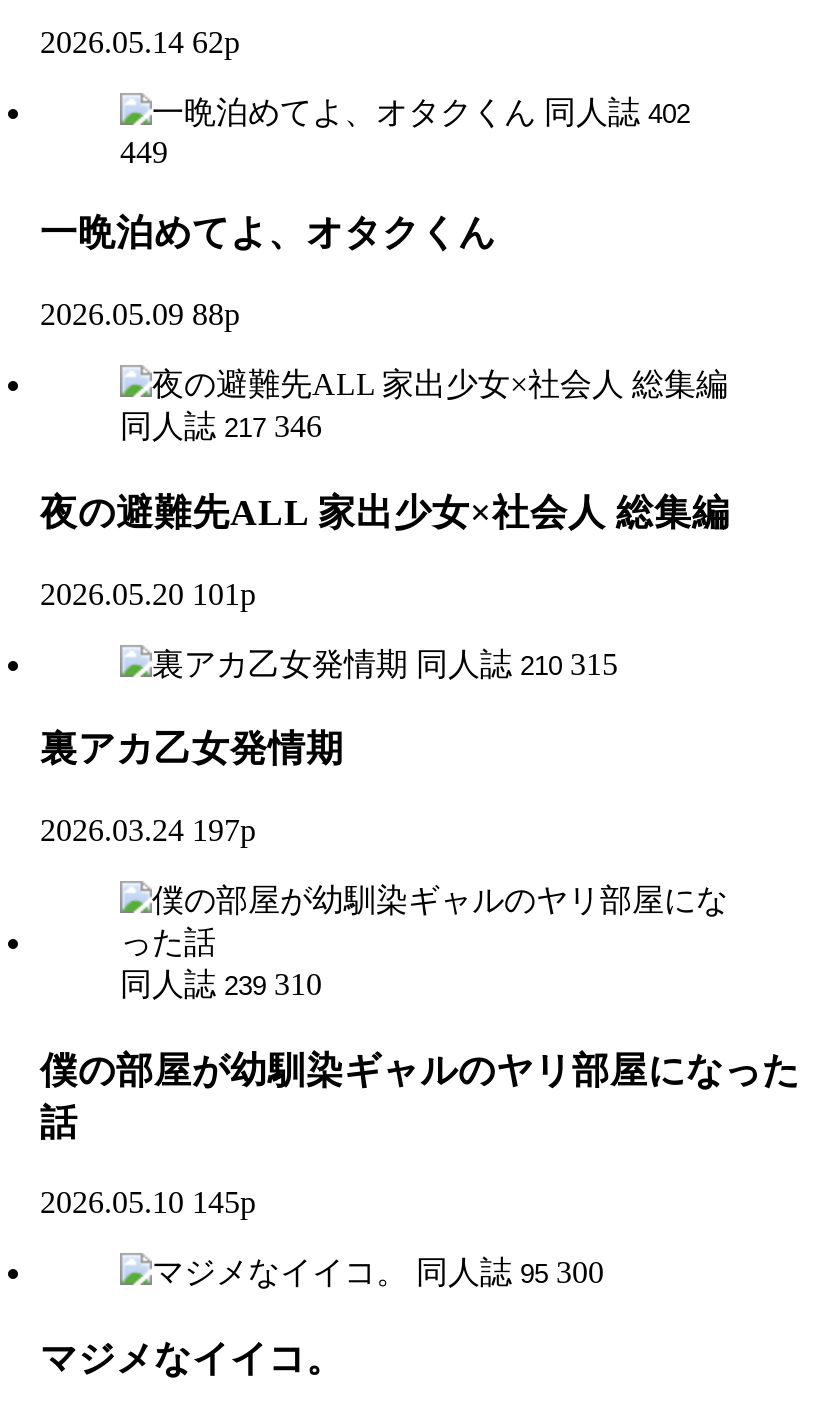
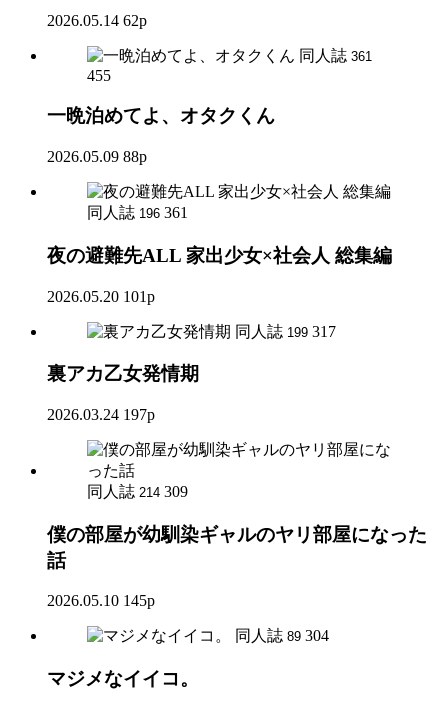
- 同人誌 402
+ 同人誌 361

- 449
+ 455

- 同人誌 217 346
+ 同人誌 196 361

- 同人誌 210 315
+ 同人誌 199 317

- 同人誌 239 310
+ 同人誌 214 309

- 同人誌 95 300
+ 同人誌 89 304
